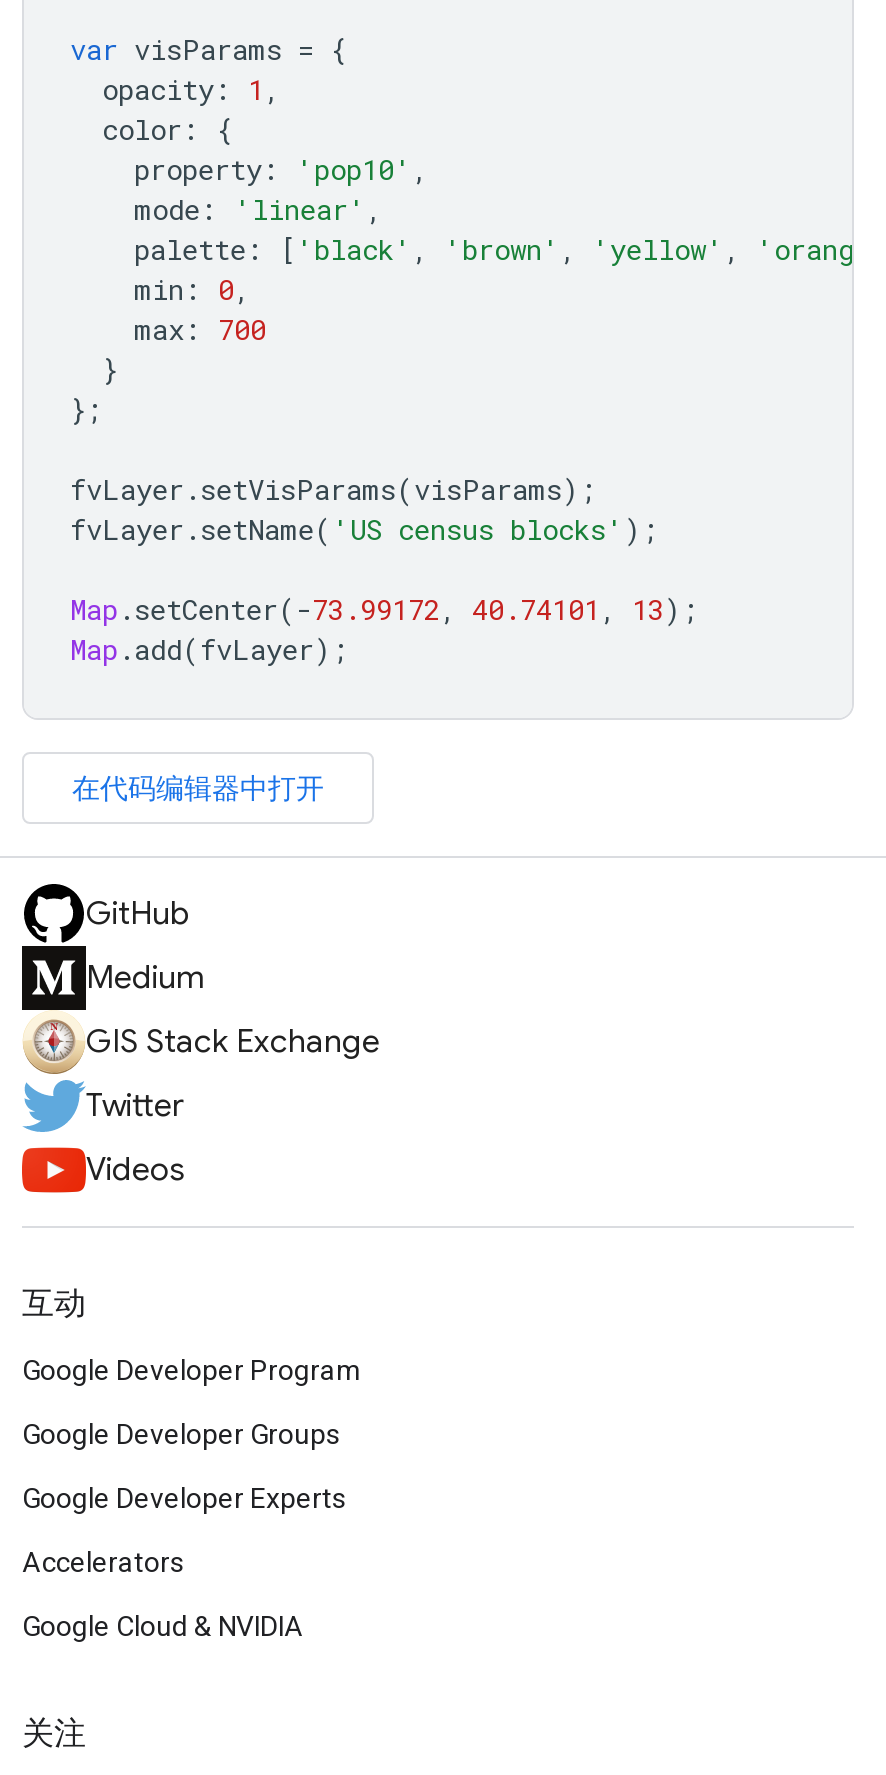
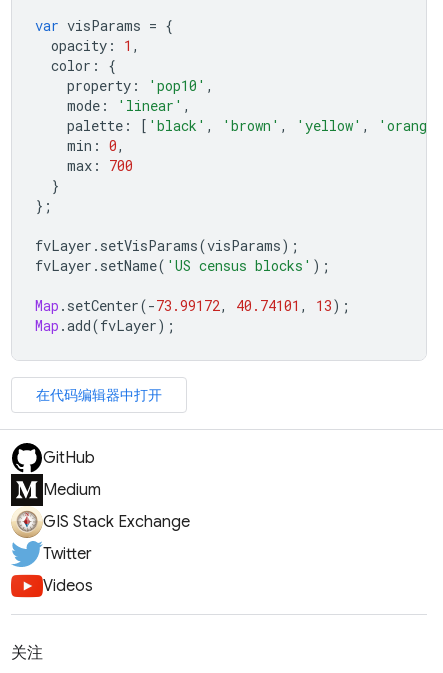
- 互动
- Google Developer Program
- Google Developer Groups
- Google Developer Experts
- Accelerators
- Google Cloud & NVIDIA
